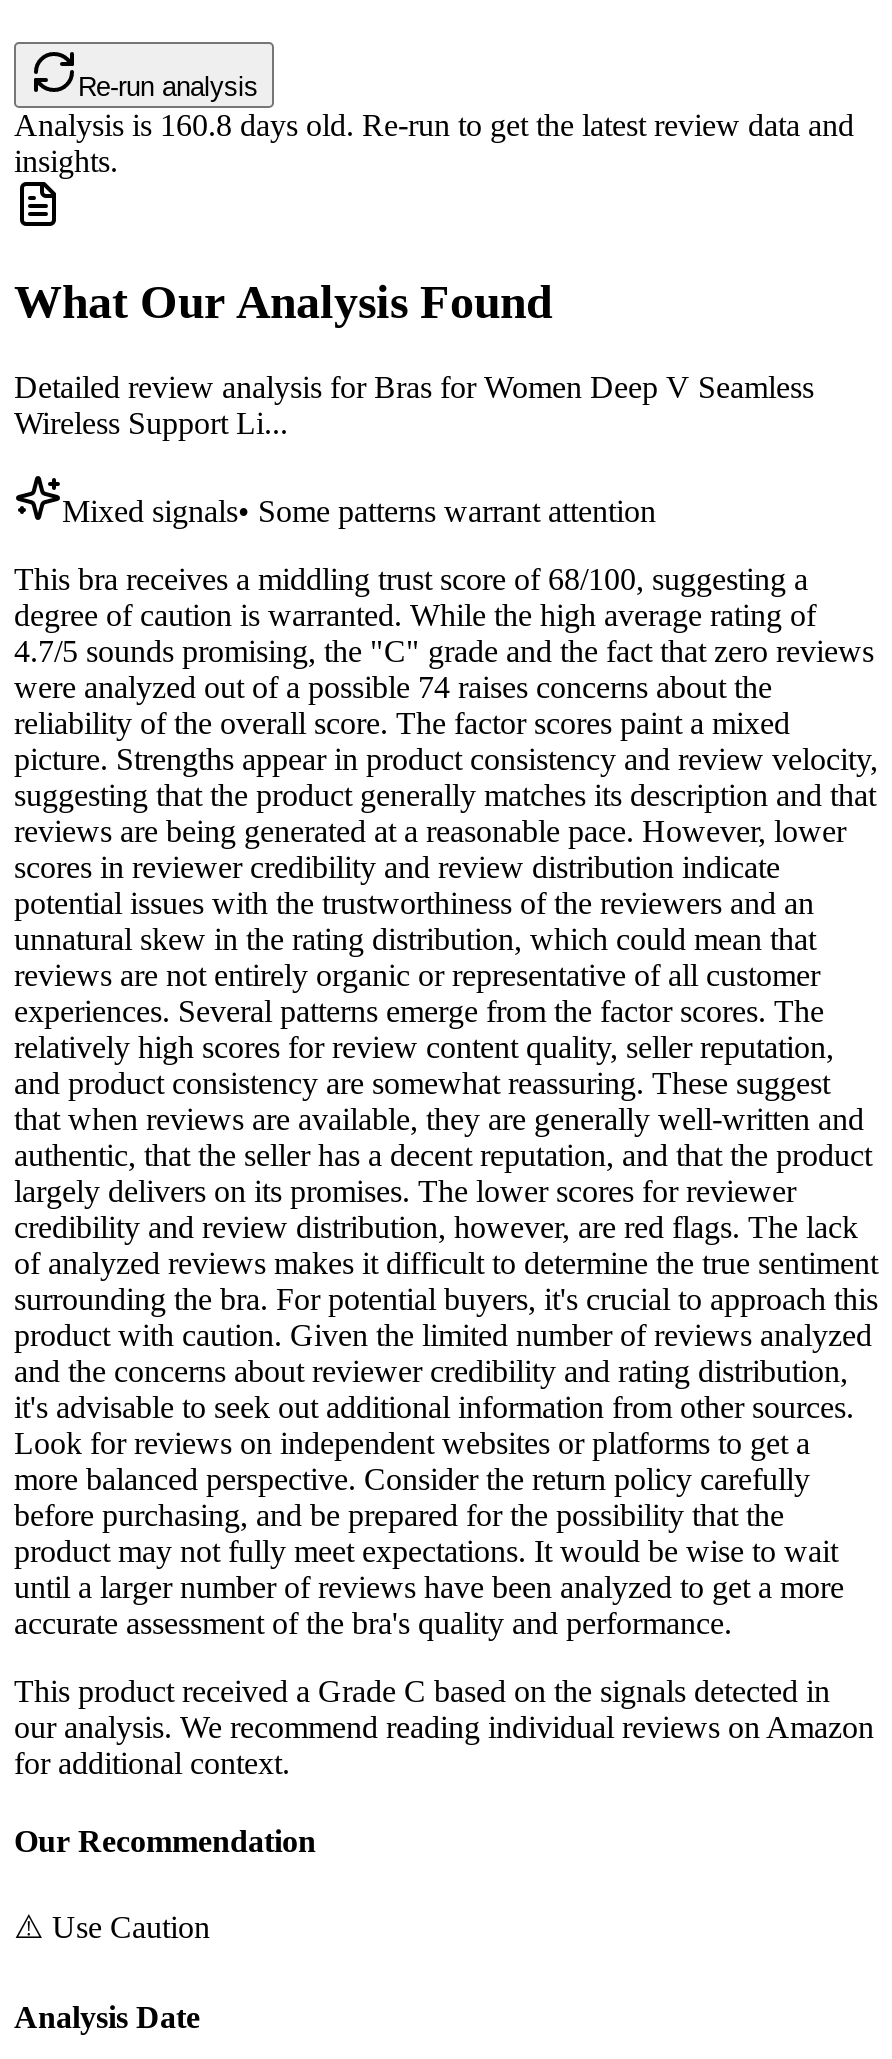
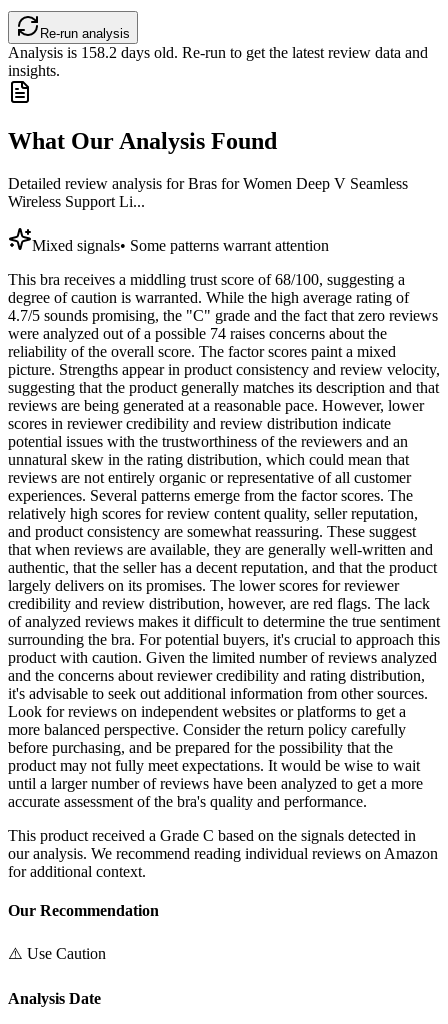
- Analysis is160.8days old. Re-run to get the latest review data and
+ Analysis is158.2days old. Re-run to get the latest review data and
